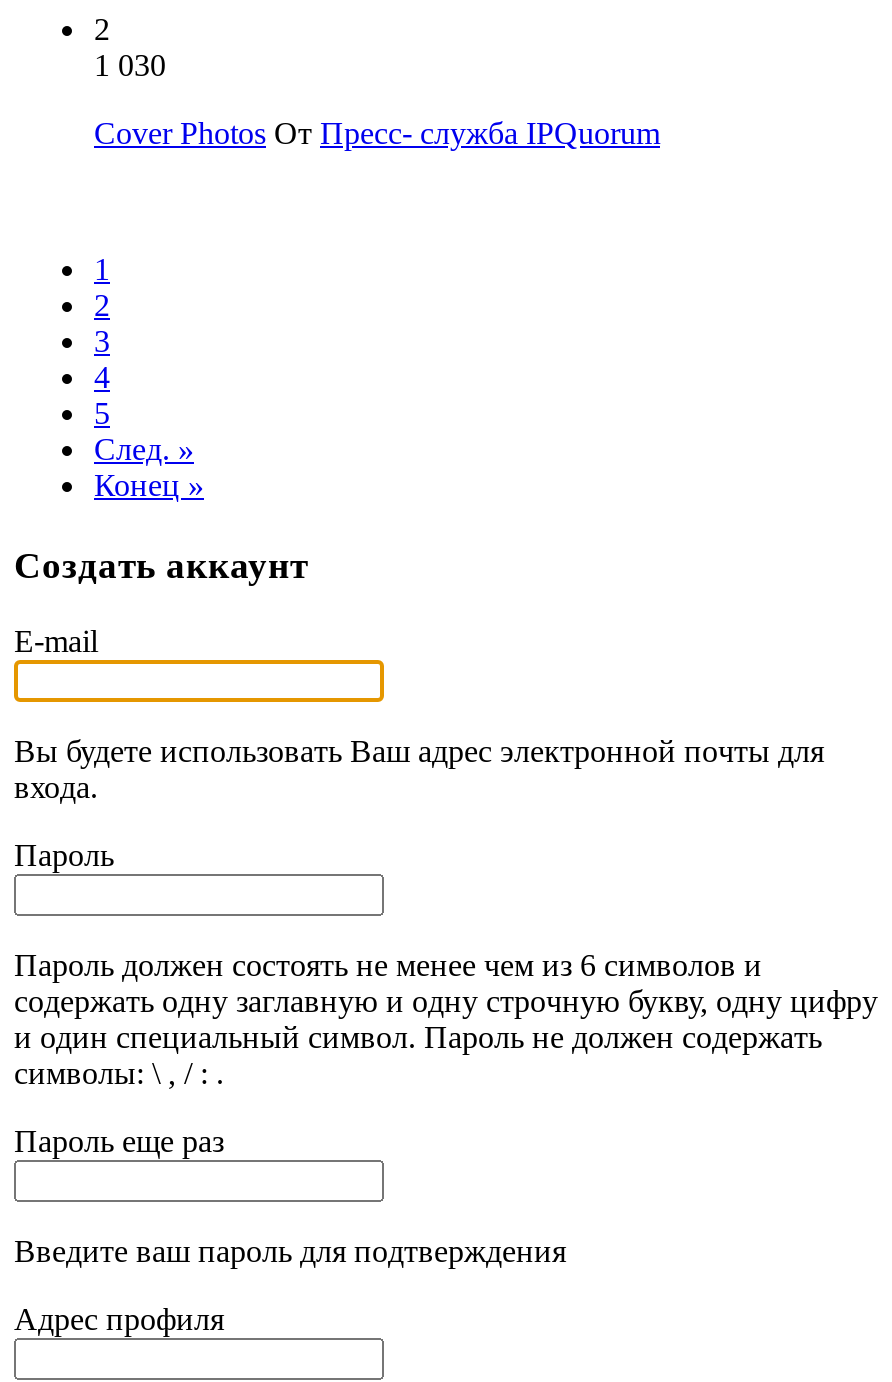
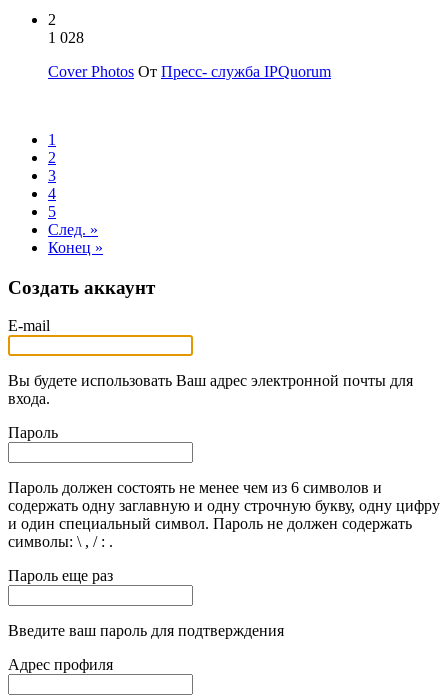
- 1 030
+ 1 028
